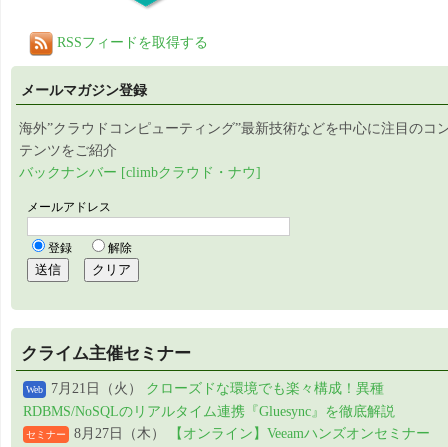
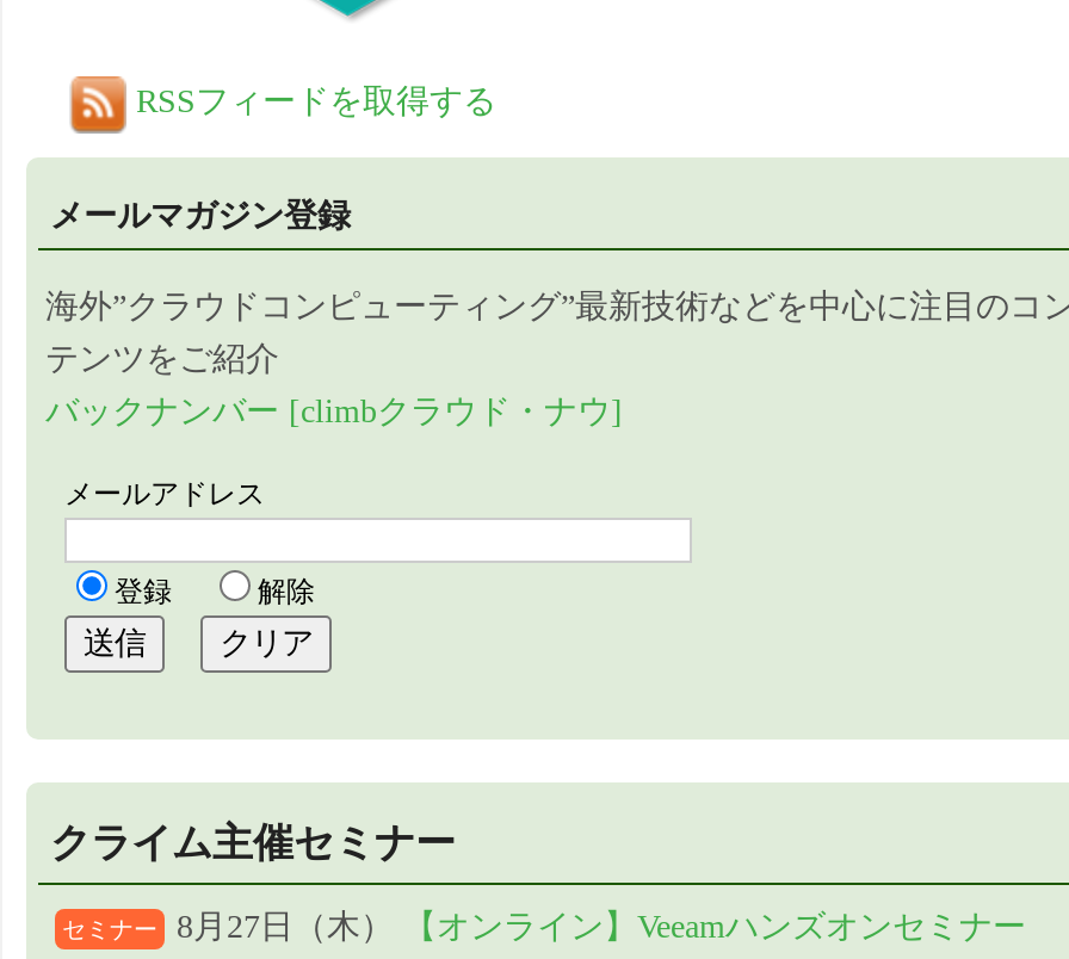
- Web
- 7月21日（火）クローズドな環境でも楽々構成！異種
- RDBMS/NoSQLのリアルタイム連携『Gluesync』を徹底解説
